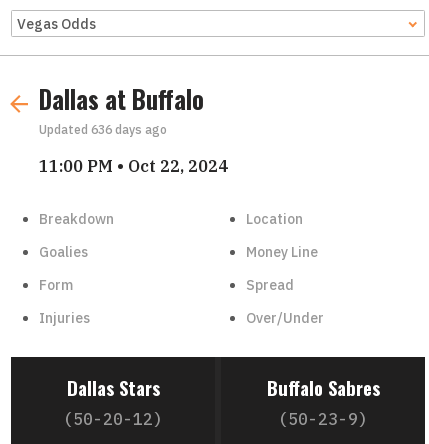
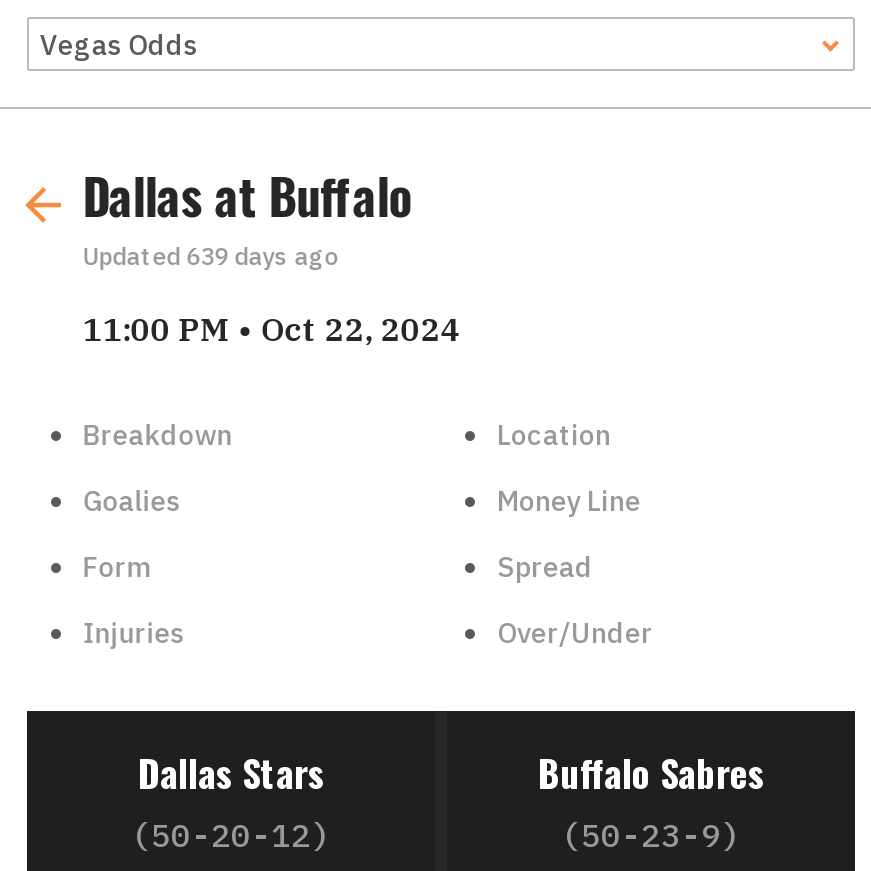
- Updated 636 days ago
+ Updated 639 days ago
